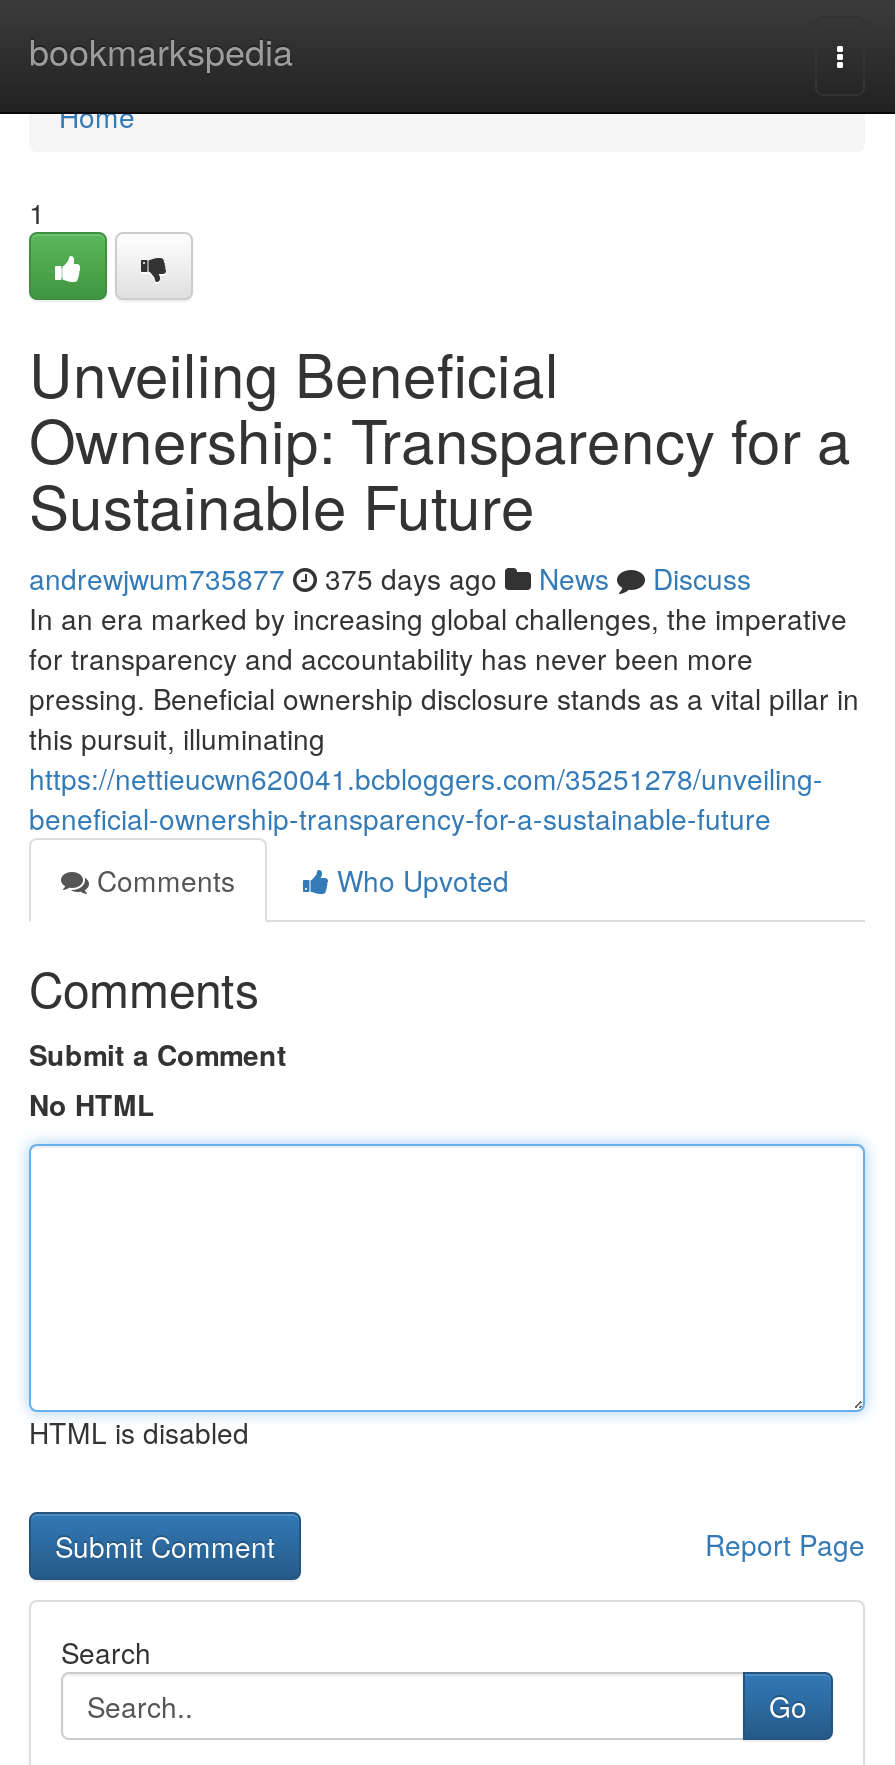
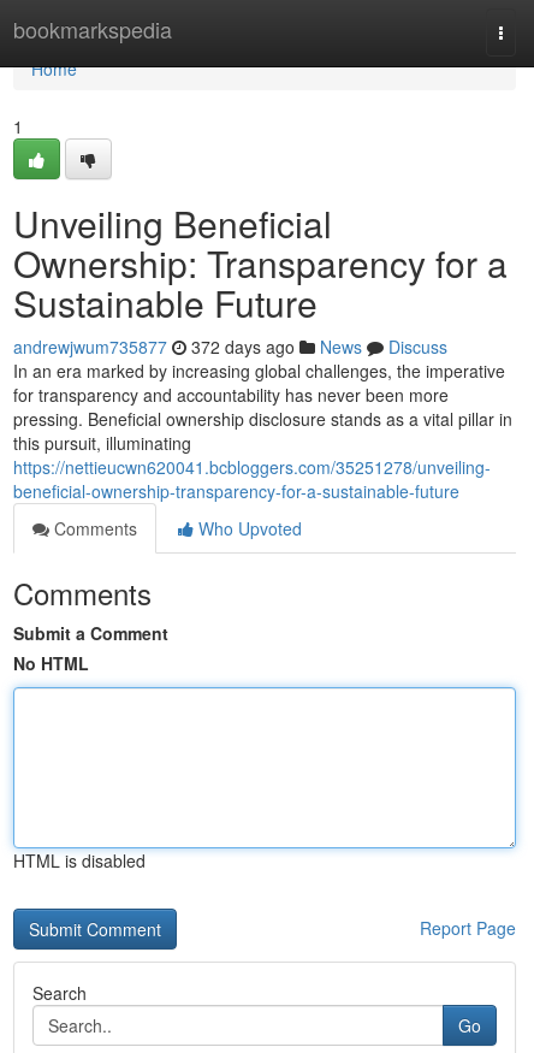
- andrewjwum735877 375 days ago News Discuss
+ andrewjwum735877 372 days ago News Discuss
